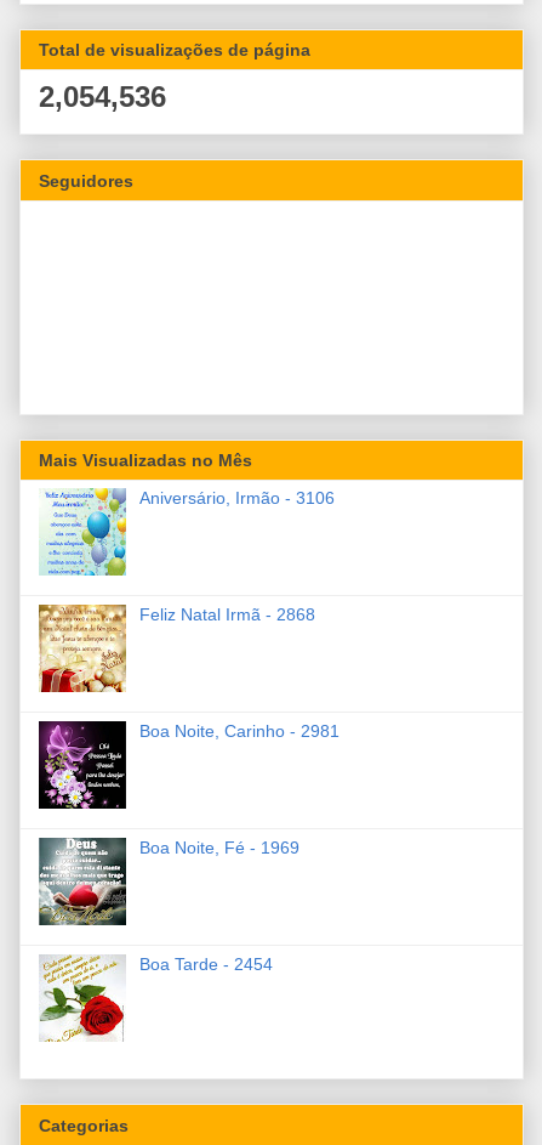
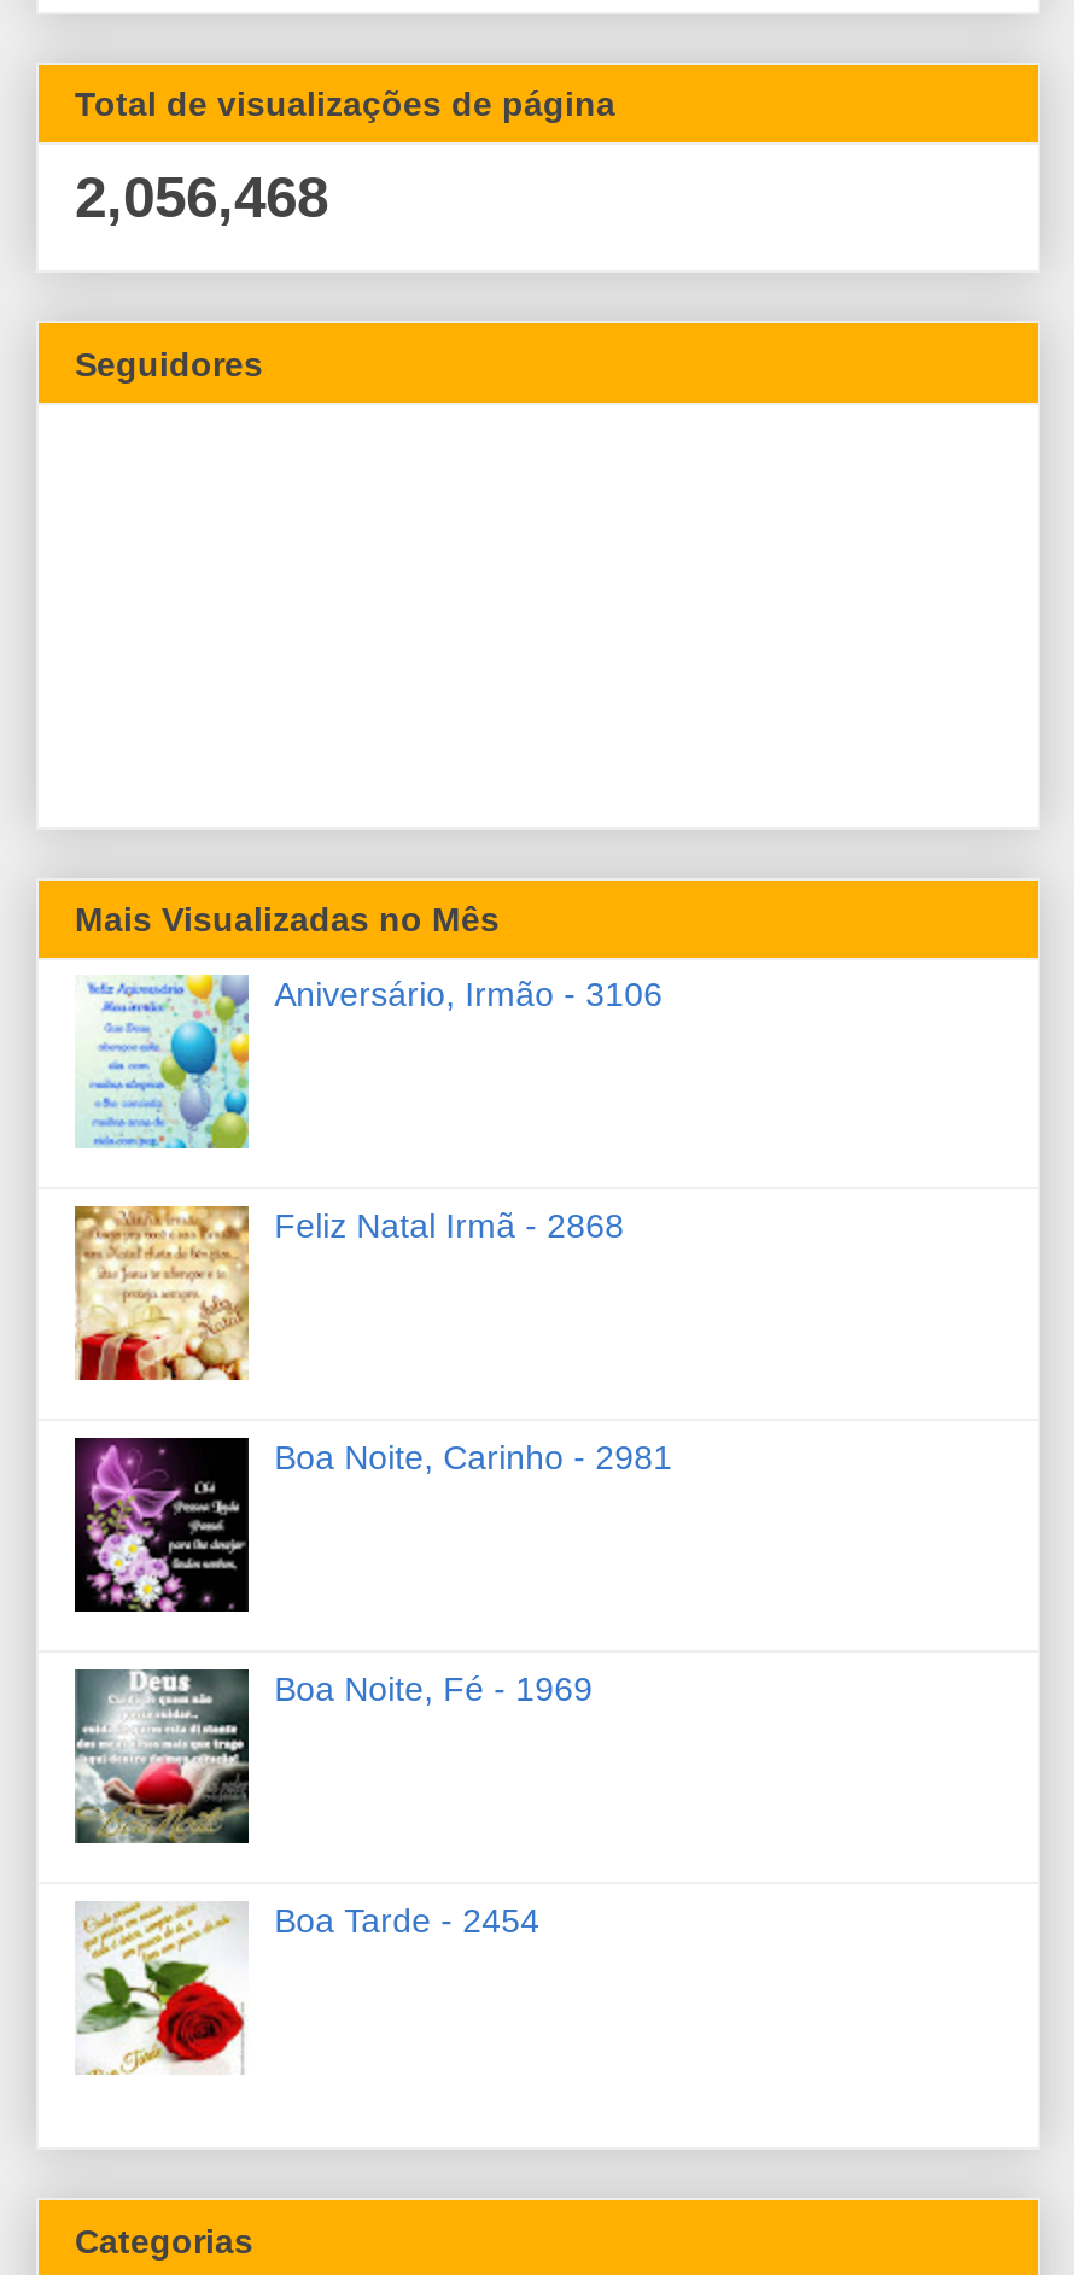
- 2,054,536
+ 2,056,468
